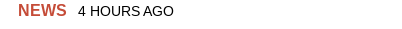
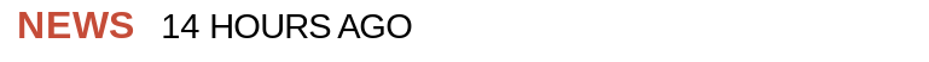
- NEWS 4 HOURS AGO
+ NEWS 14 HOURS AGO
